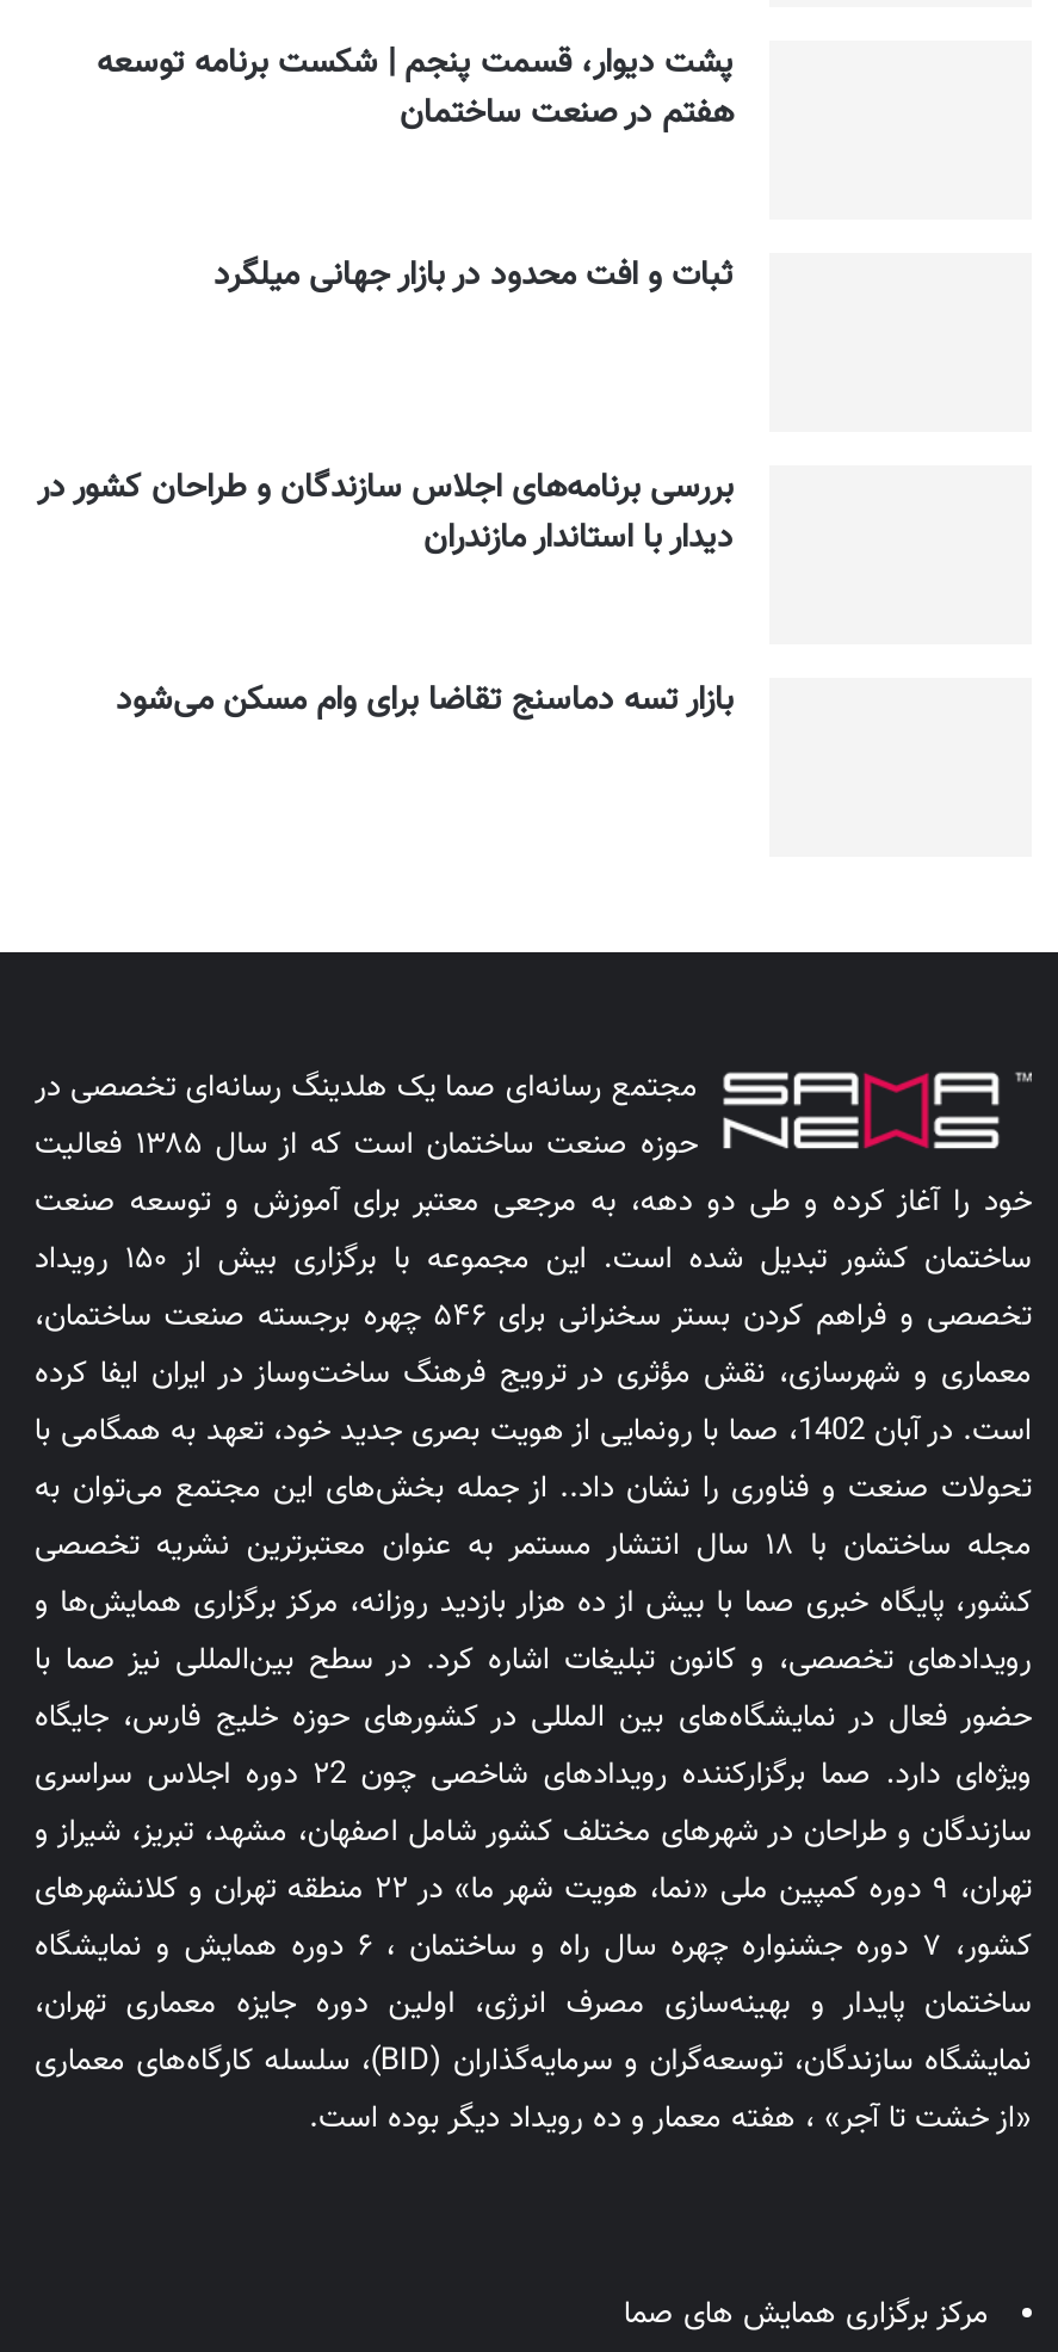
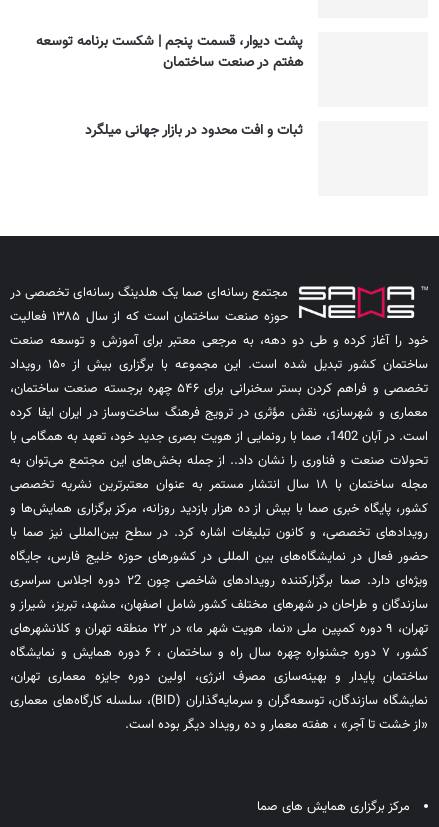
- بررسی برنامه‌های اجلاس سازندگان و طراحان کشور در
- دیدار با استاندار مازندران
- بازار تسه دماسنج تقاضا برای وام مسکن می‌شود
